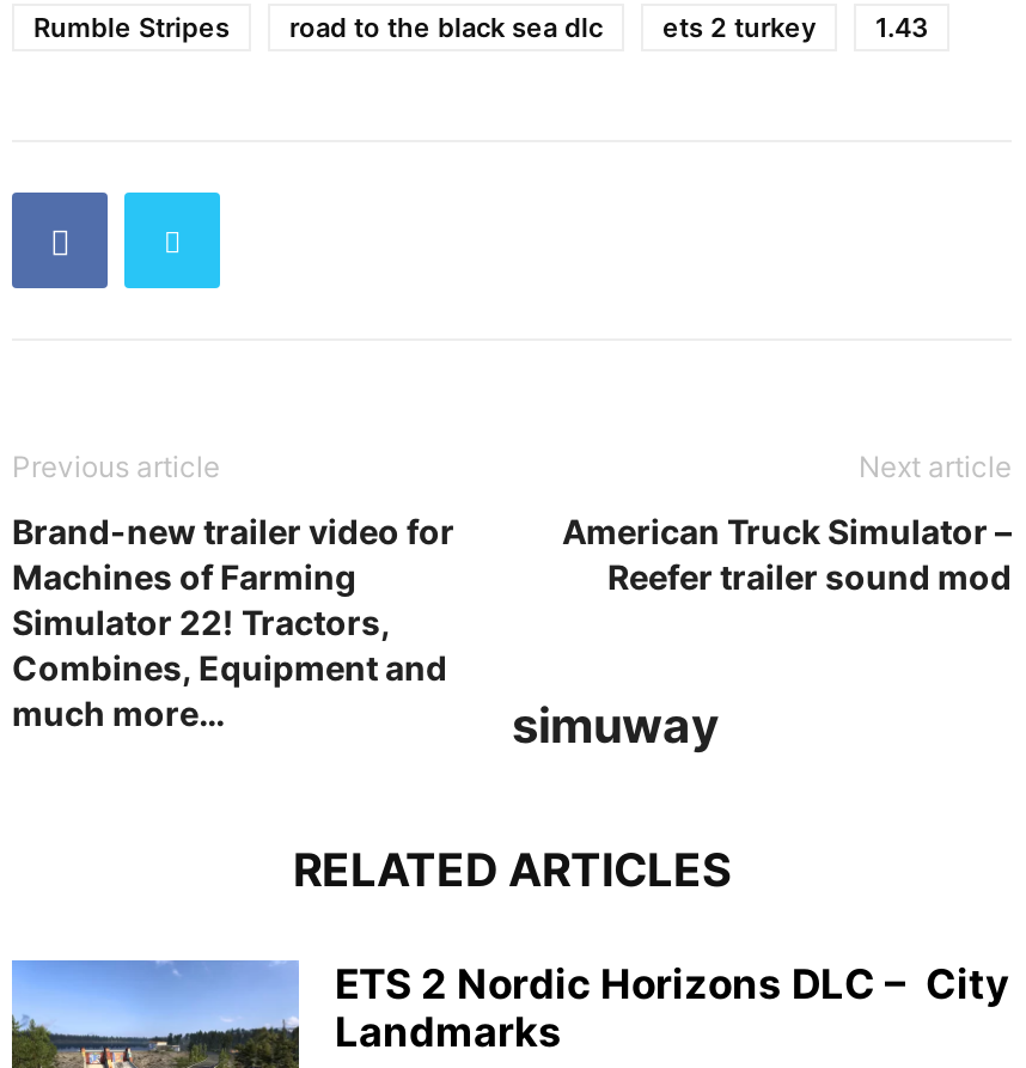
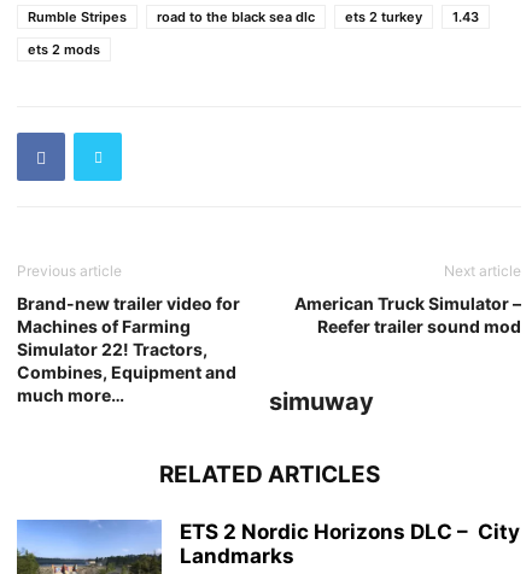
+ ets 2 mods
